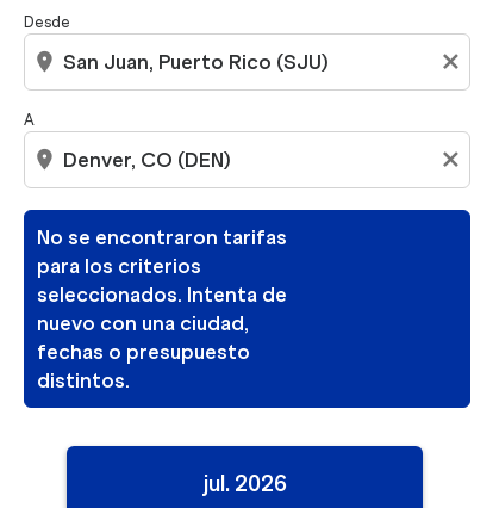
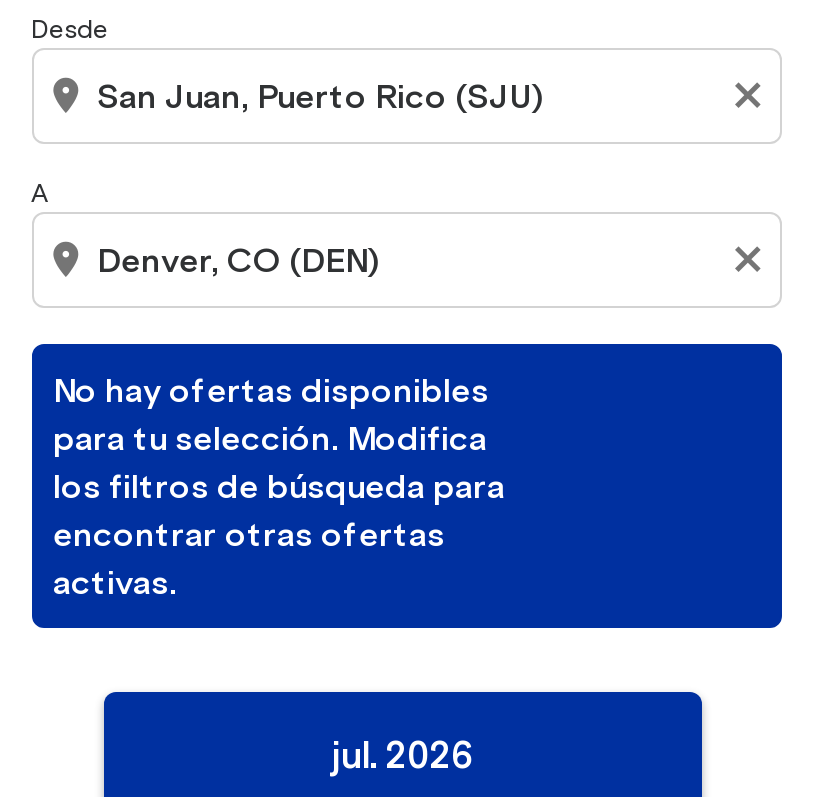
- No se encontraron tarifas
- para los criterios
- seleccionados. Intenta de
- nuevo con una ciudad,
- fechas o presupuesto
- distintos.
+ No hay ofertas disponibles
+ para tu selección. Modifica
+ los filtros de búsqueda para
+ encontrar otras ofertas
+ activas.
